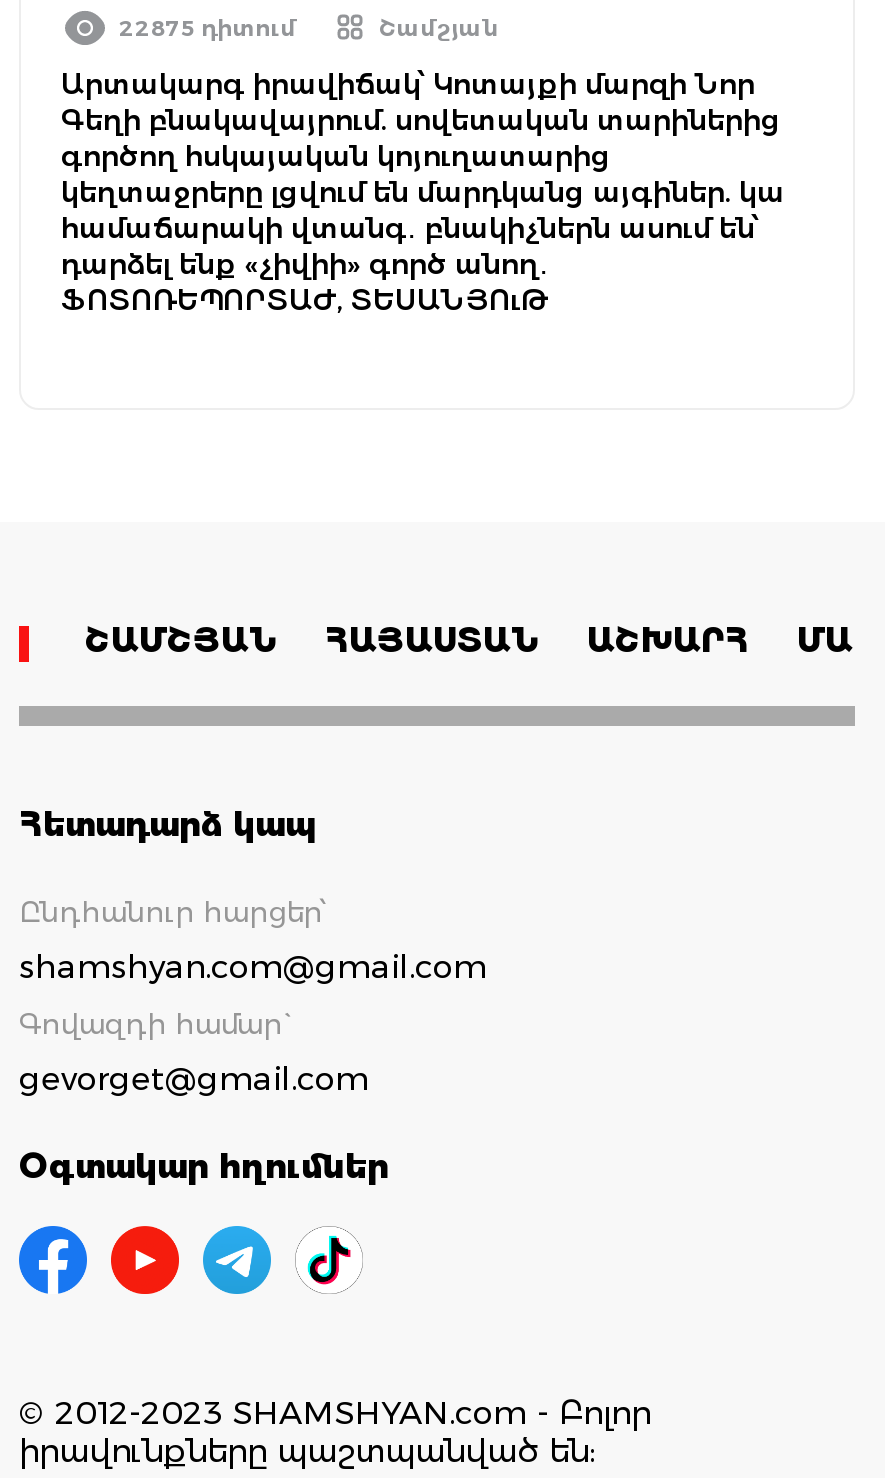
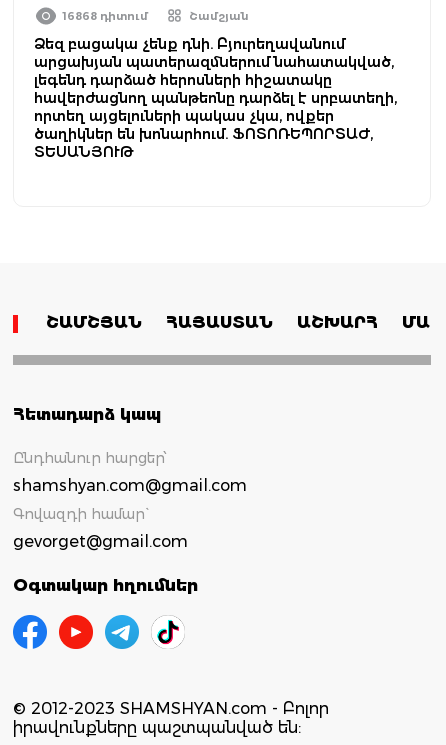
- 22875 դիտում
+ 16868 դիտում

- Արտակարգ իրավիճակ՝ Կոտայքի մարզի Նոր
- Գեղի բնակավայրում. սովետական տարիներից
- գործող հսկայական կոյուղատարից
- կեղտաջրերը լցվում են մարդկանց այգիներ. կա
- համաճարակի վտանգ․ բնակիչներն ասում են՝
- դարձել ենք «չիվիի» գործ անող․
- ՖՈՏՈՌԵՊՈՐՏԱԺ, ՏԵՍԱՆՅՈւԹ
+ Ձեզ բացակա չենք դնի. Բյուրեղավանում
+ արցախյան պատերազմներում նահատակված,
+ լեգենդ դարձած հերոսների հիշատակը
+ հավերժացնող պանթեոնը դարձել է սրբատեղի,
+ որտեղ այցելուների պակաս չկա, ովքեր
+ ծաղիկներ են խոնարհում. ՖՈՏՈՌԵՊՈՐՏԱԺ,
+ ՏԵՍԱՆՅՈՒԹ
